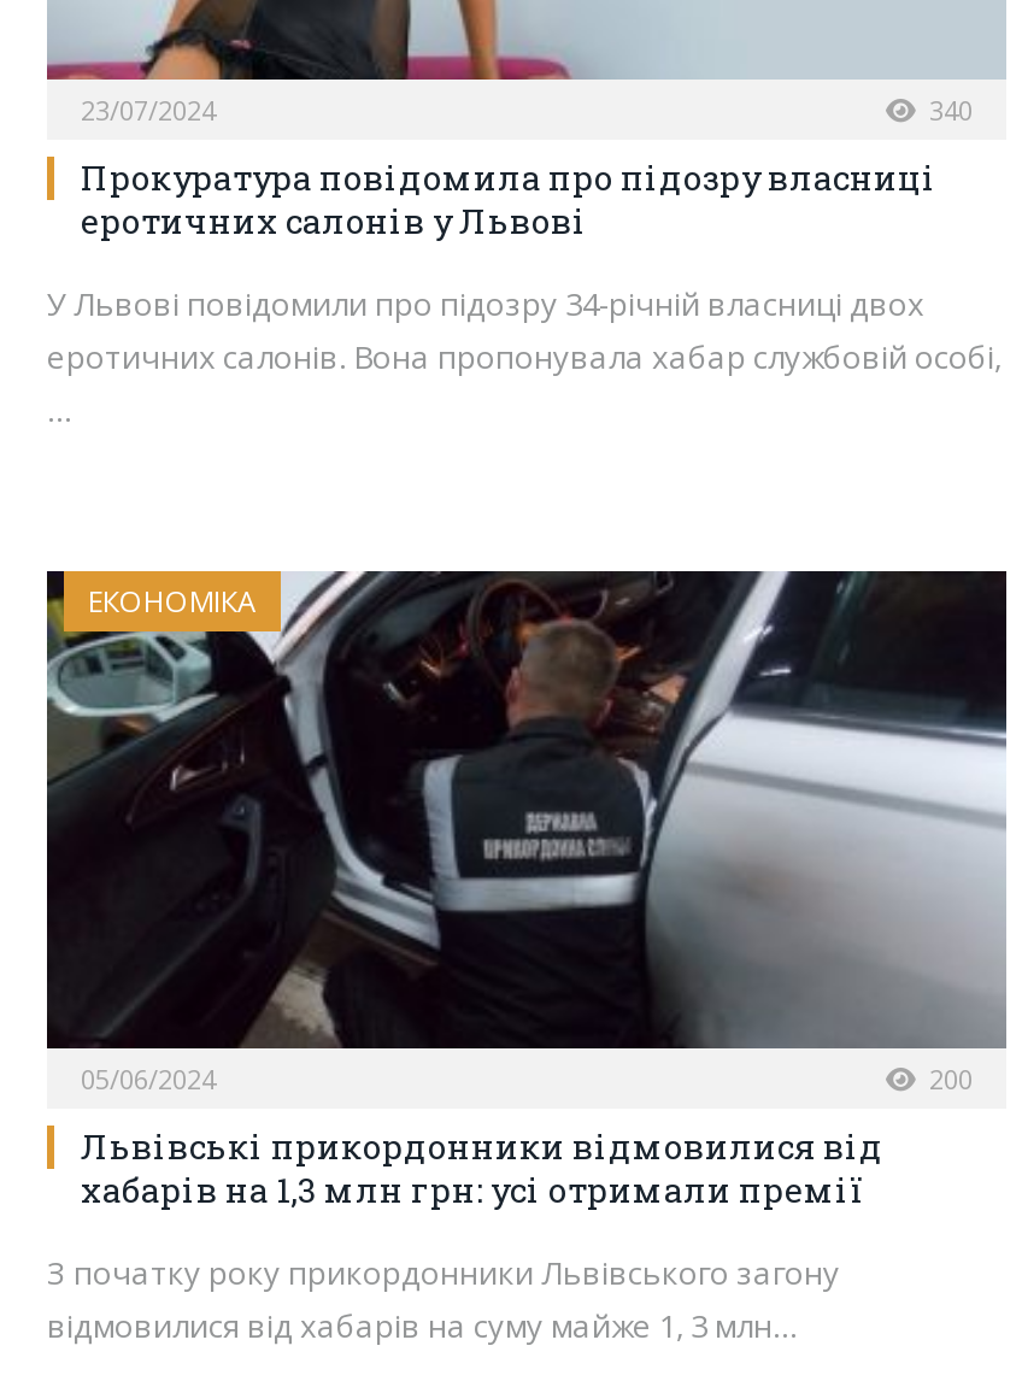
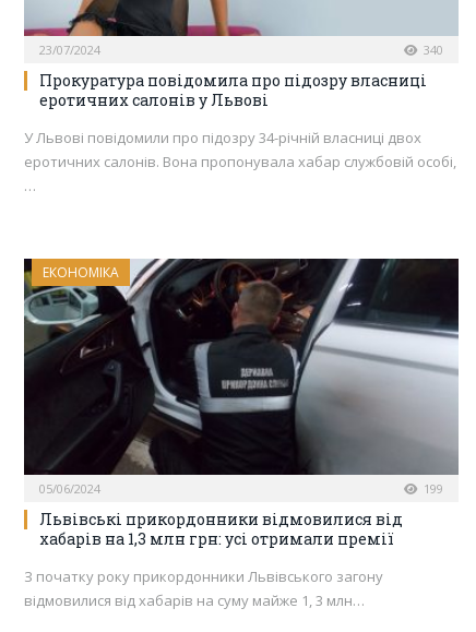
- 200
+ 199
